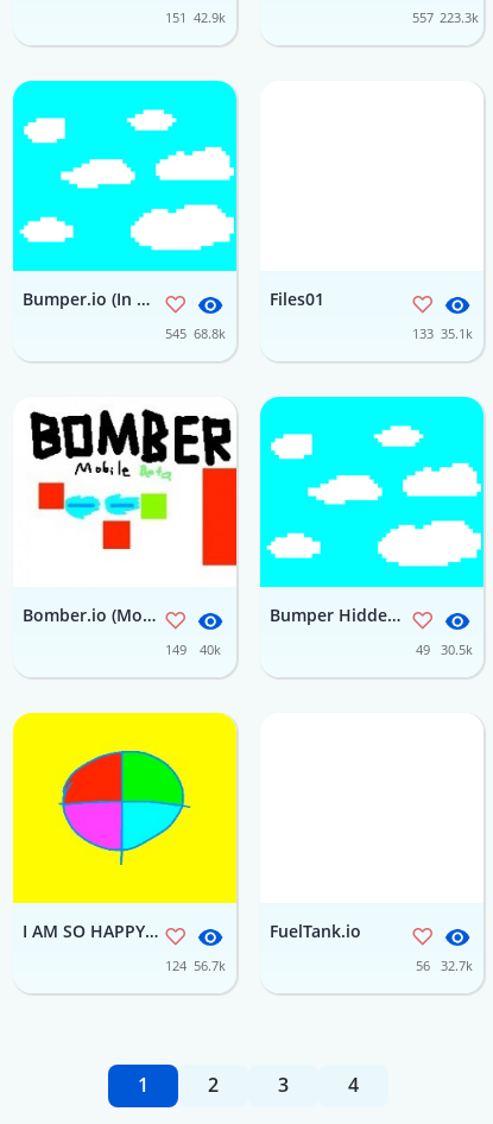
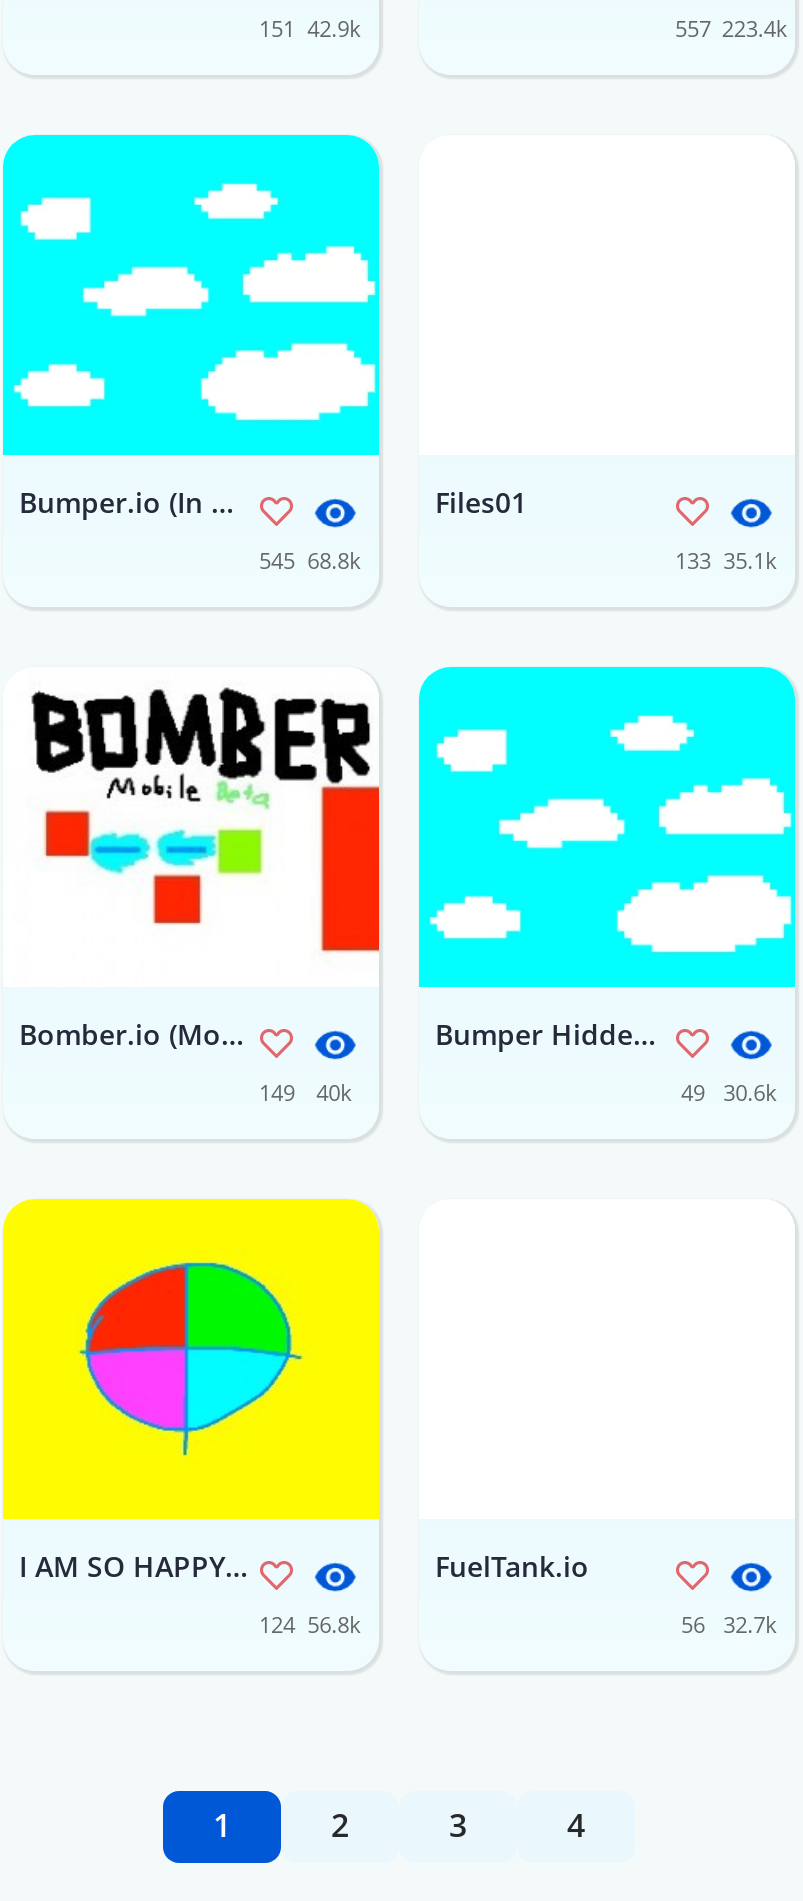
- 557 223.3k
+ 557 223.4k

- 49 30.5k
+ 49 30.6k

- 124 56.7k
+ 124 56.8k
